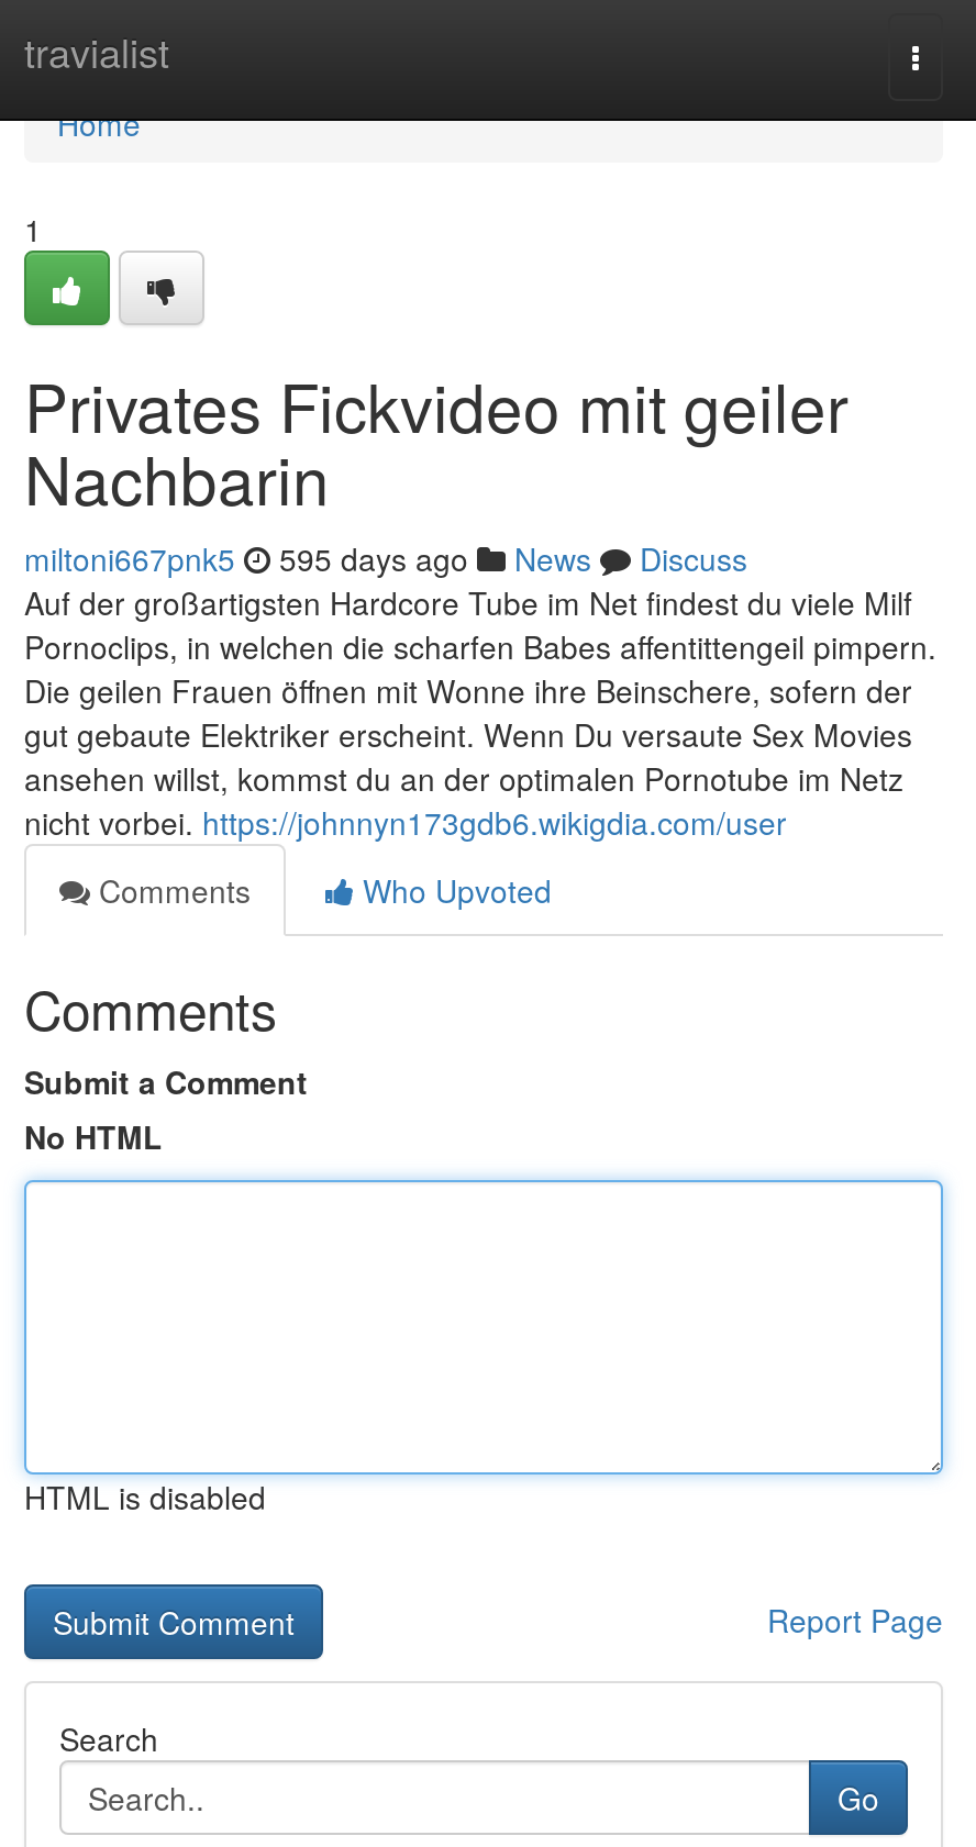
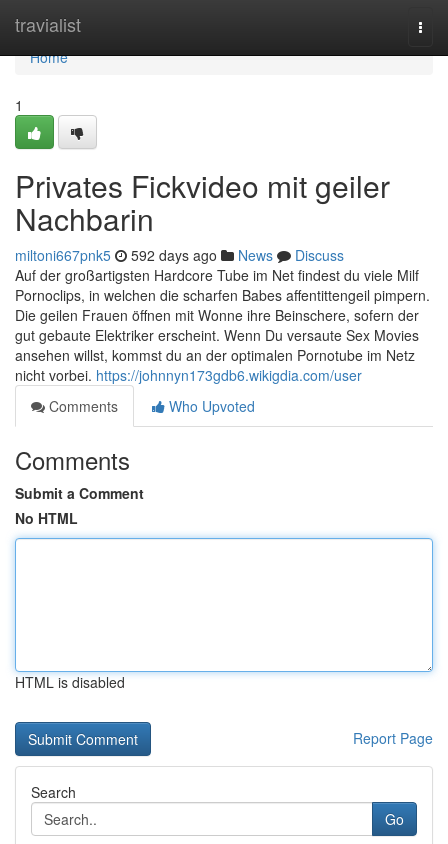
- miltoni667pnk5 595 days ago News Discuss
+ miltoni667pnk5 592 days ago News Discuss
